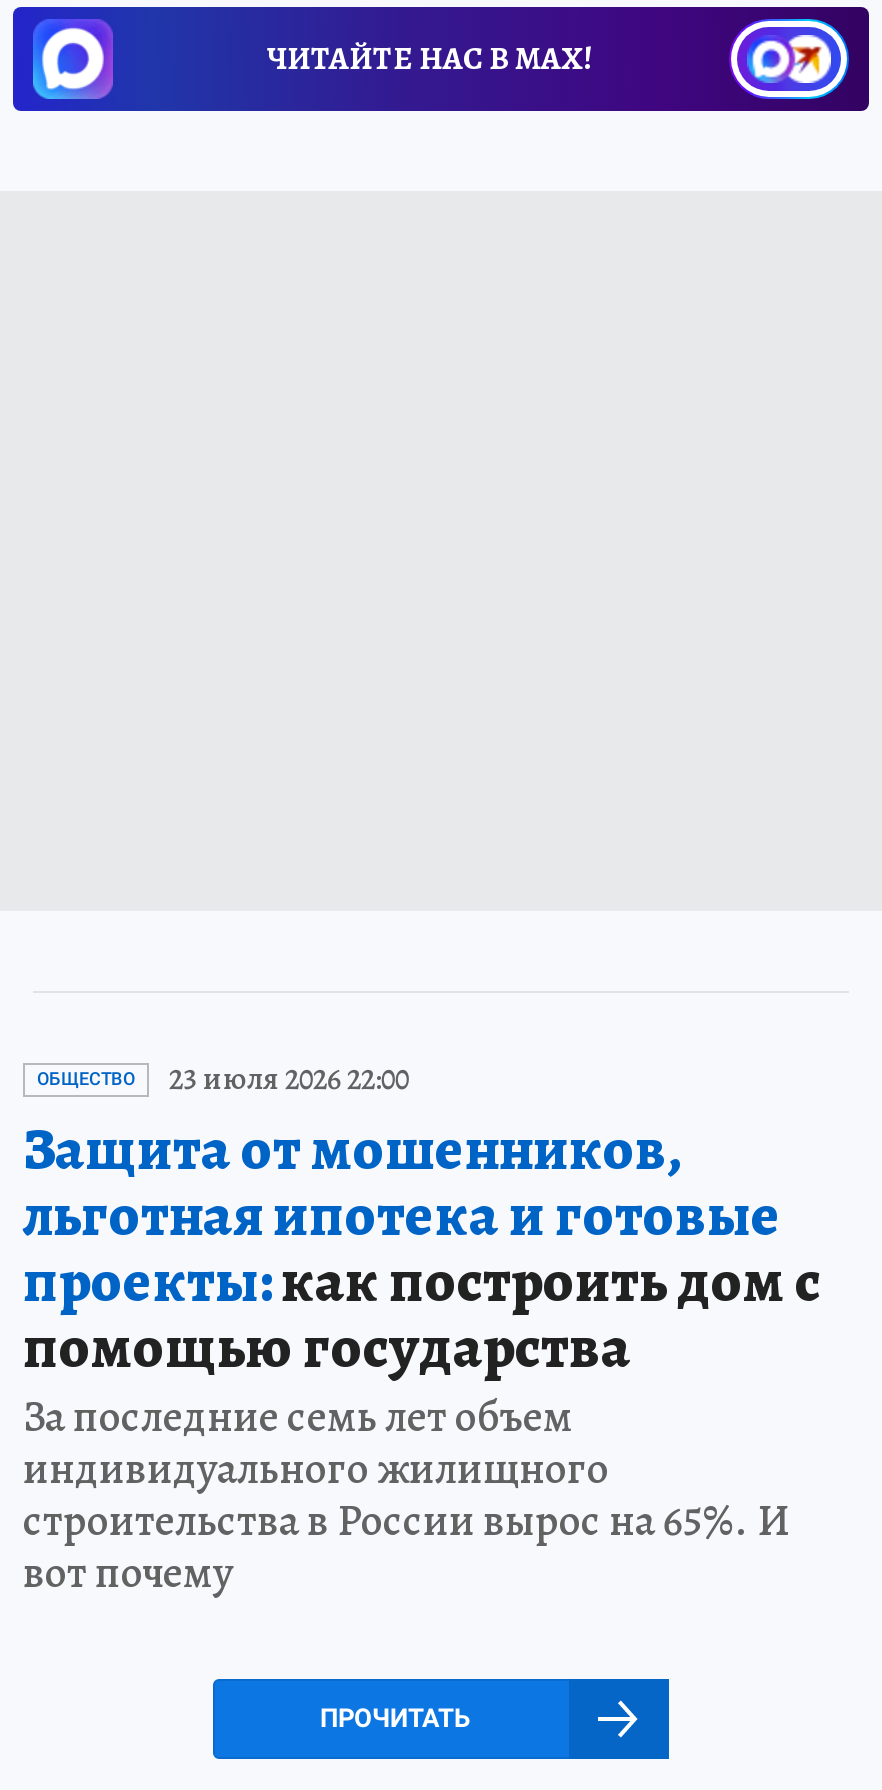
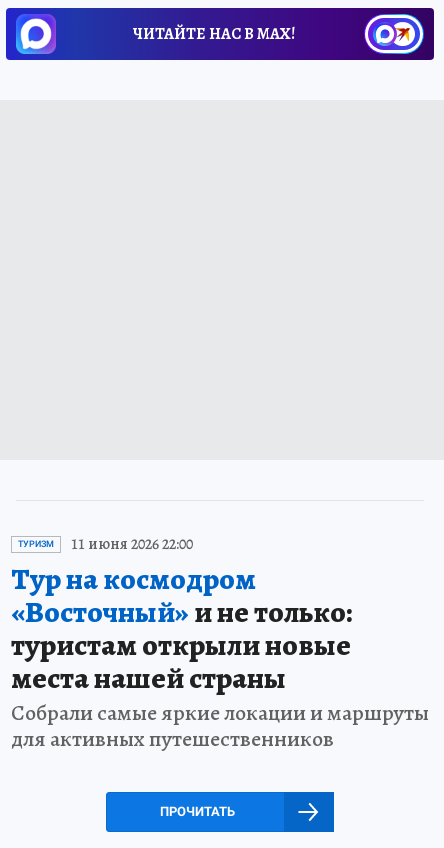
- ОБЩЕСТВО
- 23 июля 2026 22:00
- Защита от мошенников,
- льготная ипотека и готовые
- проекты:как построить дом с
- помощью государства
- За последние семь лет объем
- индивидуального жилищного
- строительства в России вырос на 65%. И
- вот почему
+ ТУРИЗМ
+ 11 июня 2026 22:00
+ Тур на космодром
+ «Восточный»и не только:
+ туристам открыли новые
+ места нашей страны
+ Собрали самые яркие локации и маршруты
+ для активных путешественников
